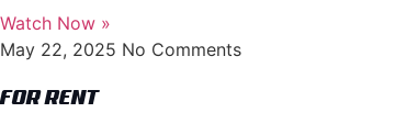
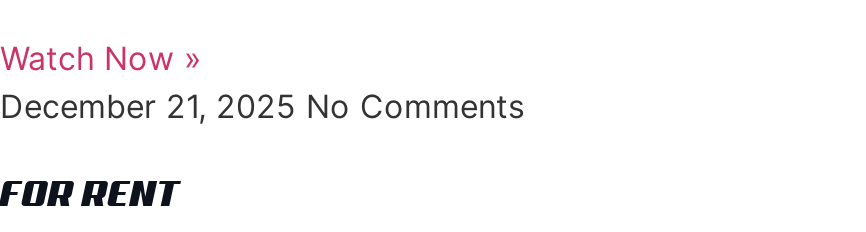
- May 22, 2025 No Comments
+ December 21, 2025 No Comments
